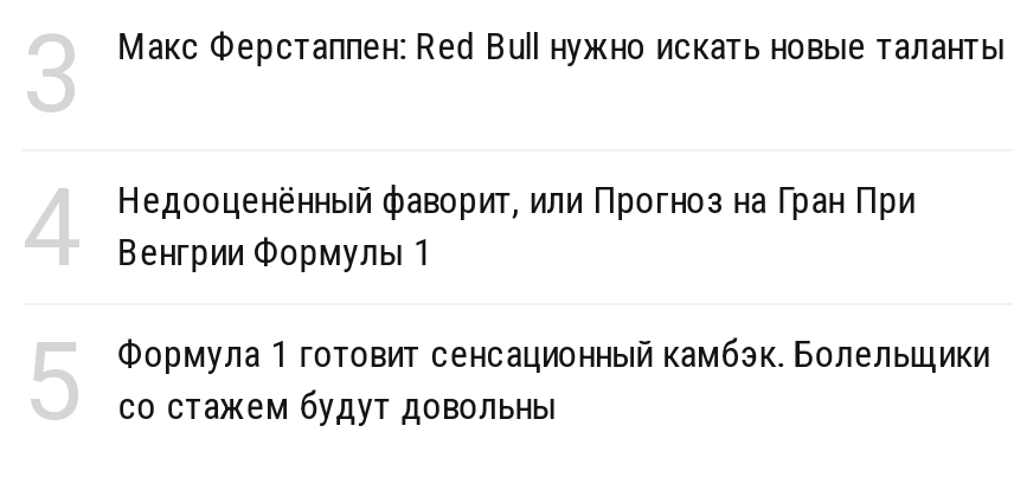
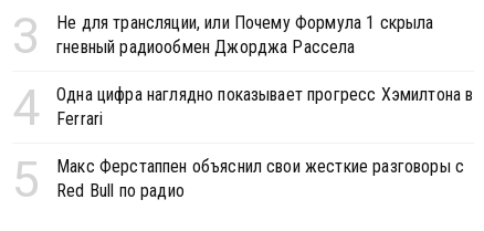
- Макс Ферстаппен: Red Bull нужно искать новые таланты
+ Не для трансляции, или Почему Формула 1 скрыла
+ гневный радиообмен Джорджа Рассела

- Недооценённый фаворит, или Прогноз на Гран При
- Венгрии Формулы 1
+ Одна цифра наглядно показывает прогресс Хэмилтона в
+ Ferrari

- Формула 1 готовит сенсационный камбэк. Болельщики
- со стажем будут довольны
+ Макс Ферстаппен объяснил свои жесткие разговоры с
+ Red Bull по радио
